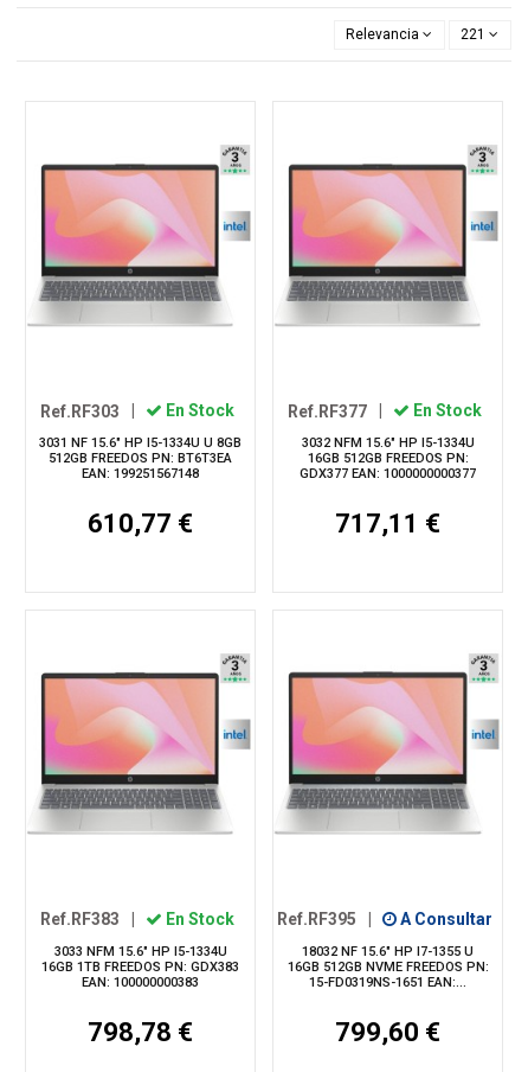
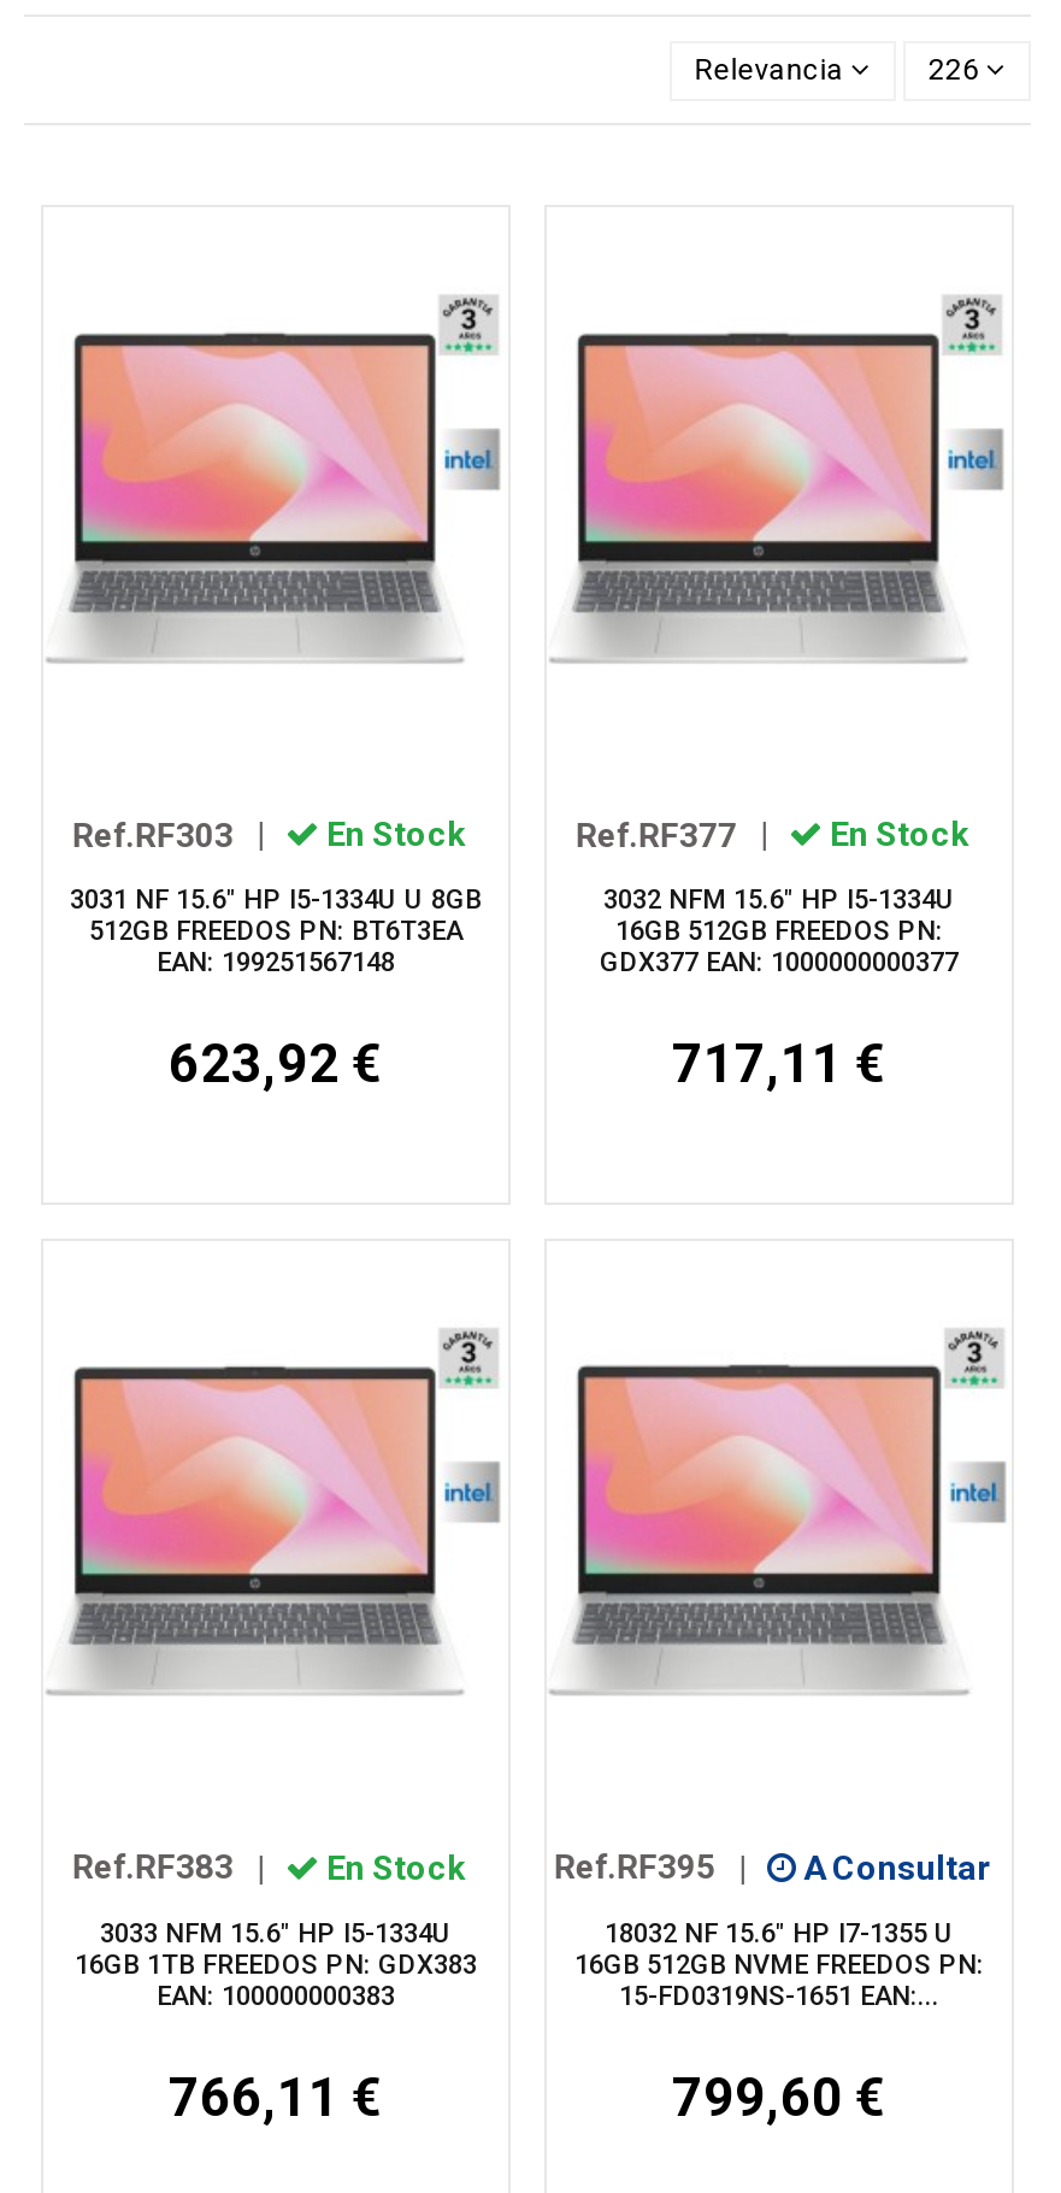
- 221
+ 226

- 610,77 €
+ 623,92 €

- 798,78 €
+ 766,11 €
